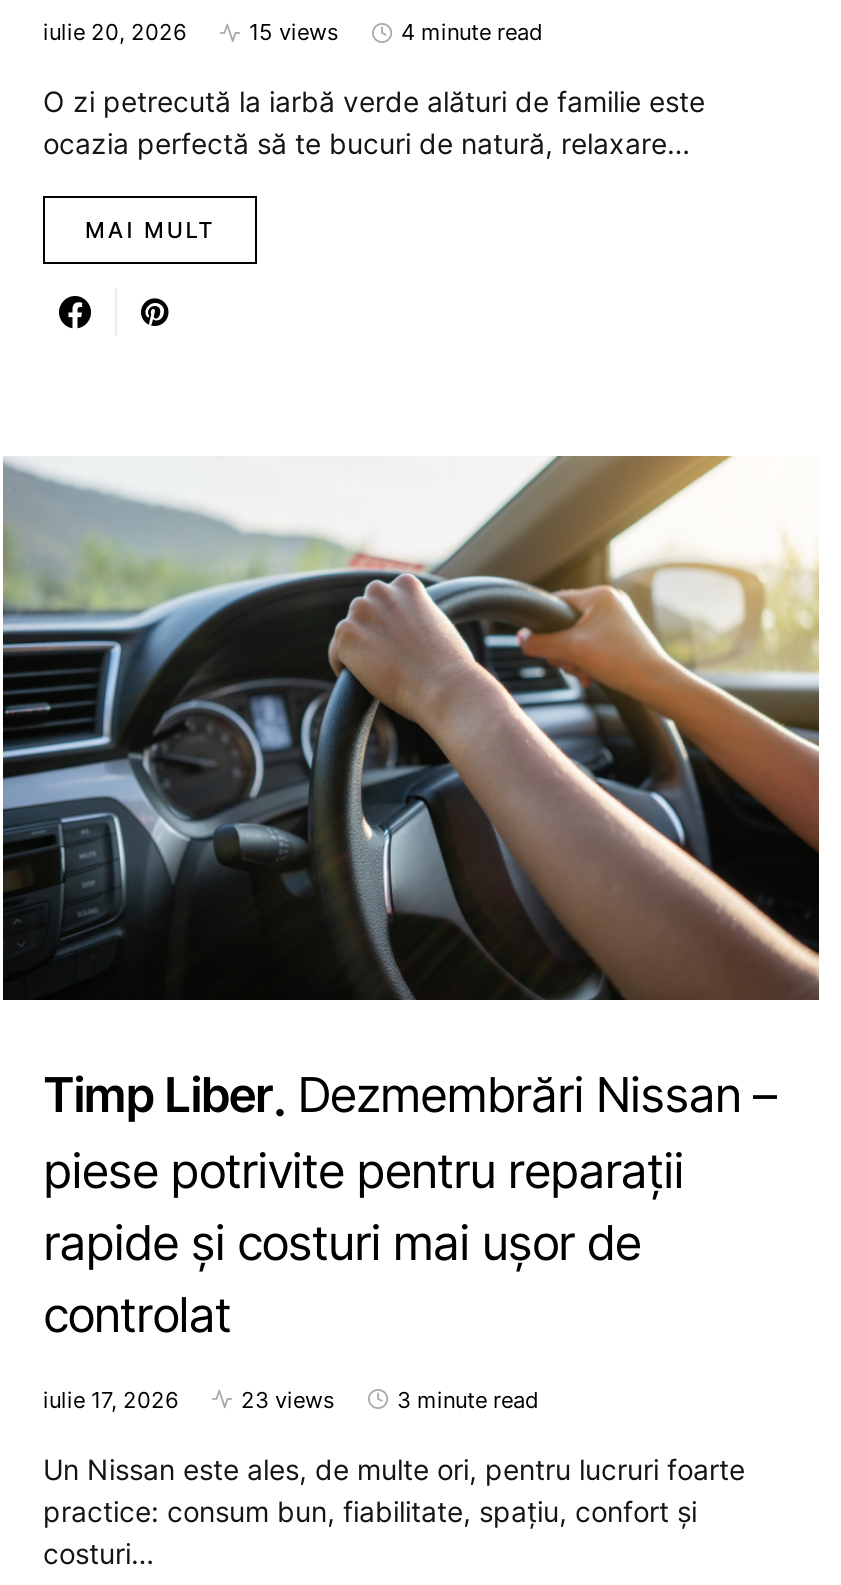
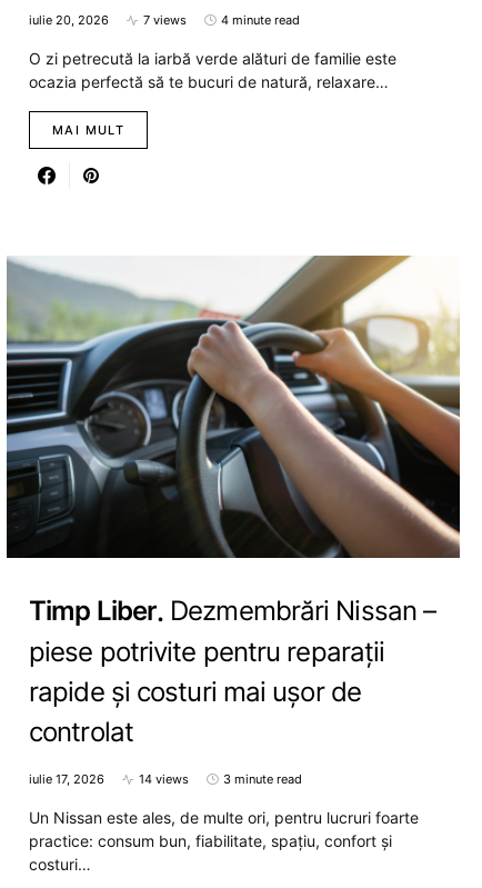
- 15 views
+ 7 views

- 23 views
+ 14 views
